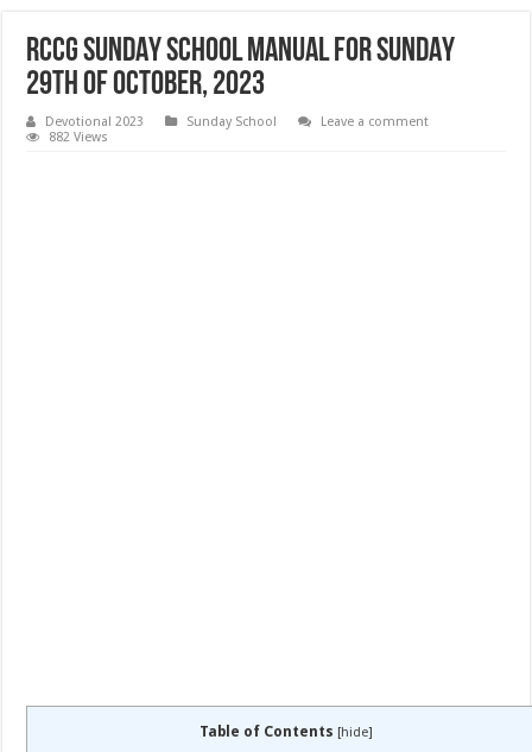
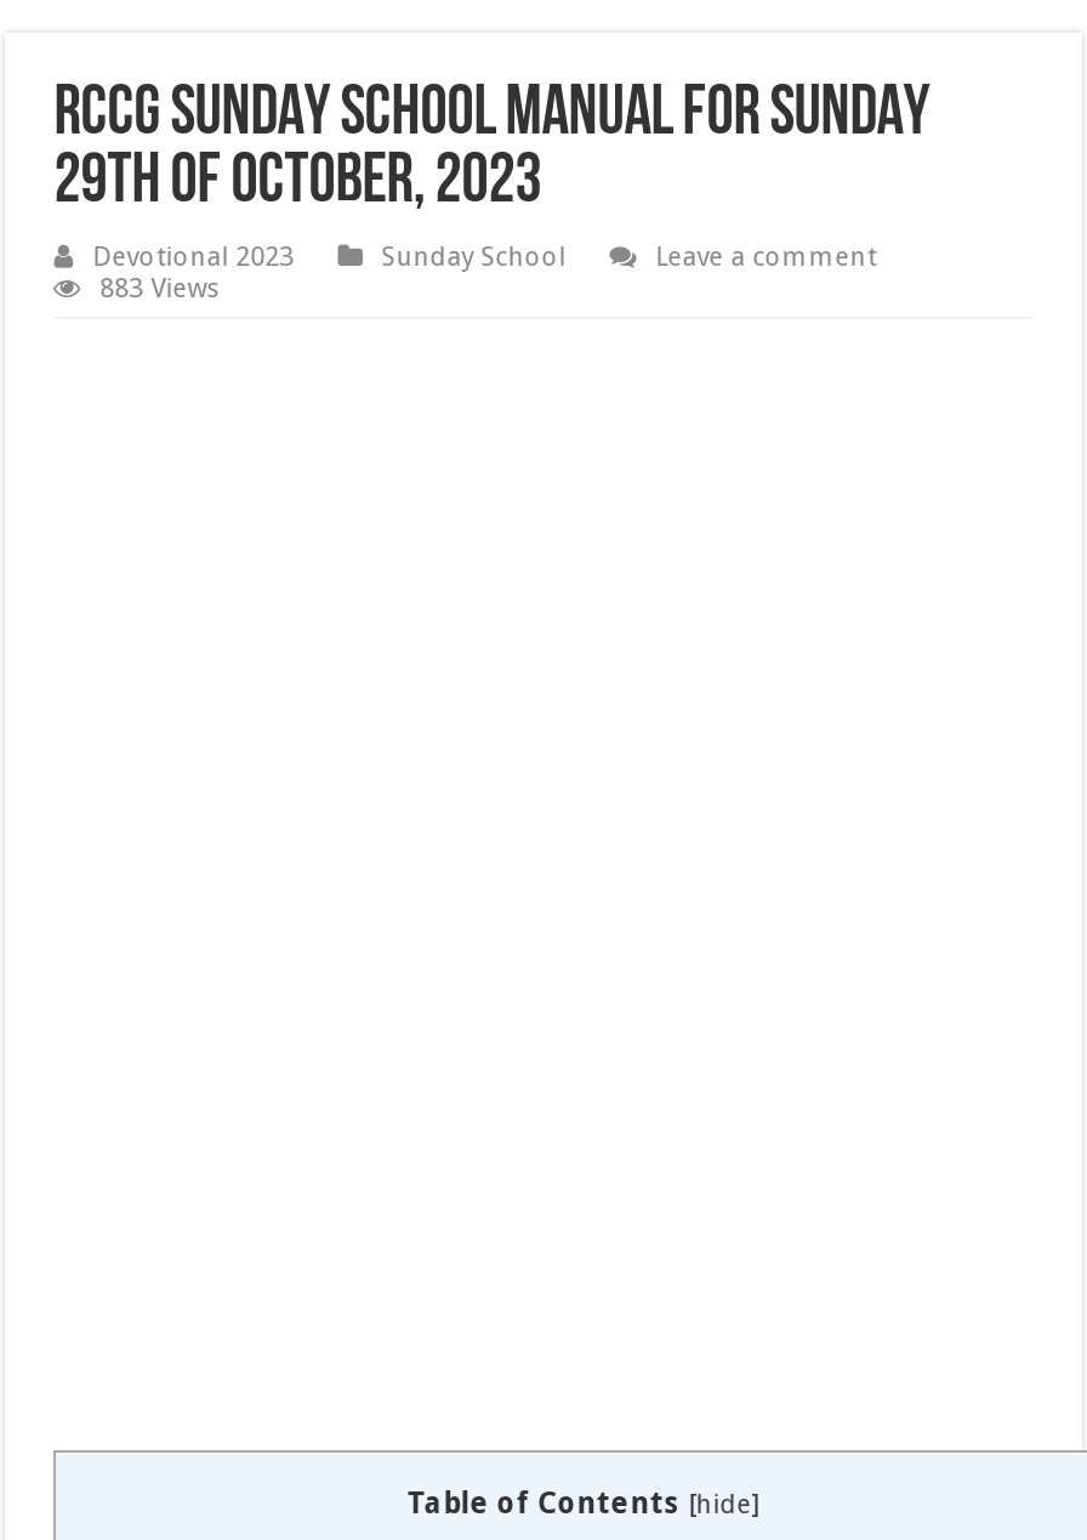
- 882 Views
+ 883 Views
